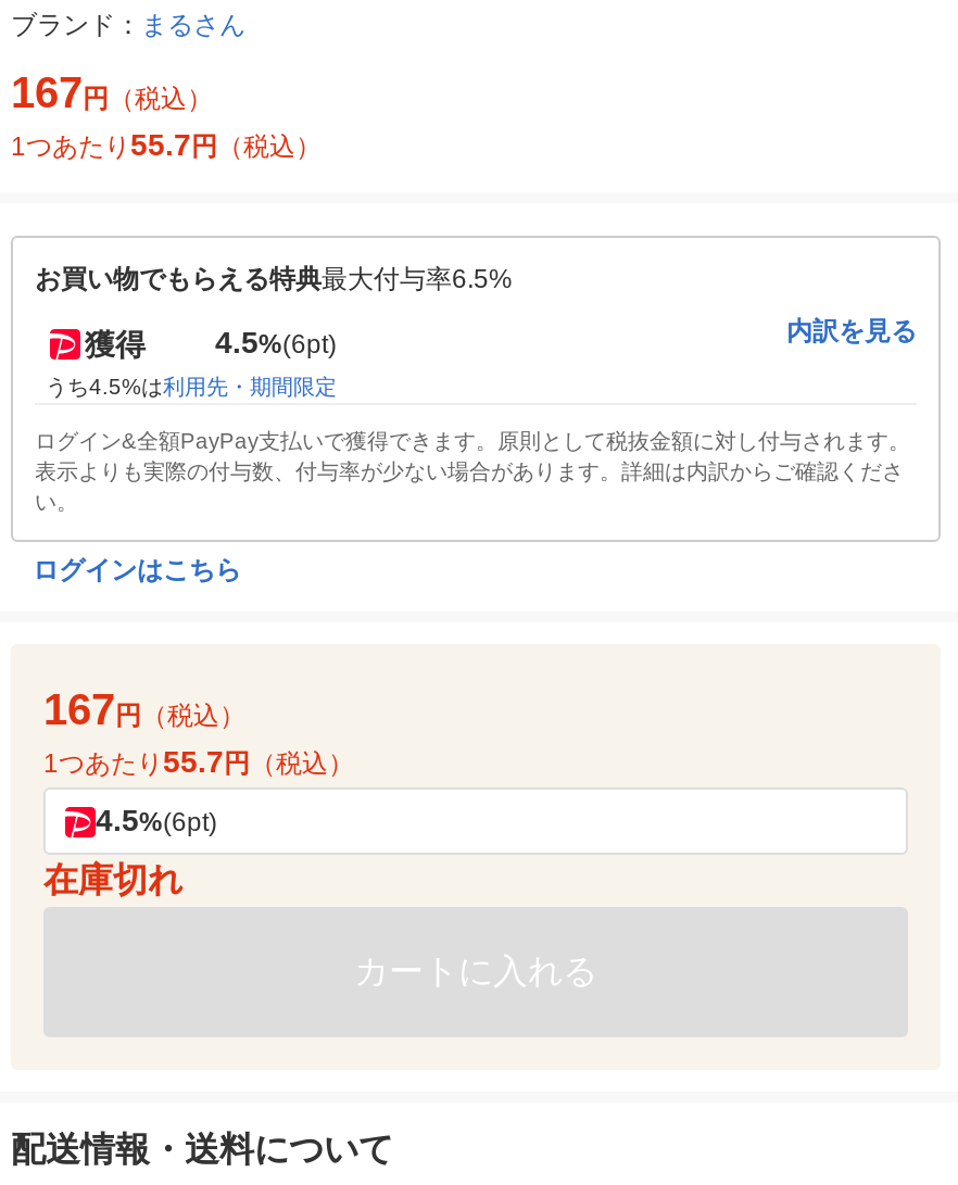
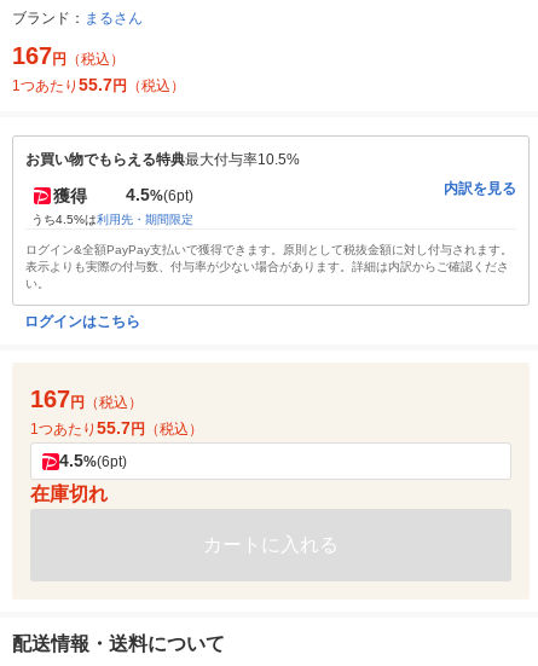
- お買い物でもらえる特典最大付与率6.5%
+ お買い物でもらえる特典最大付与率10.5%
